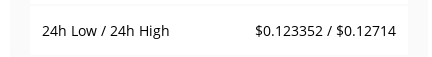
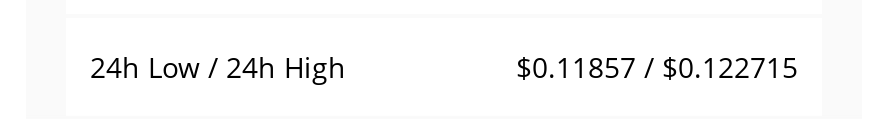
- $0.123352 / $0.12714
+ $0.11857 / $0.122715
